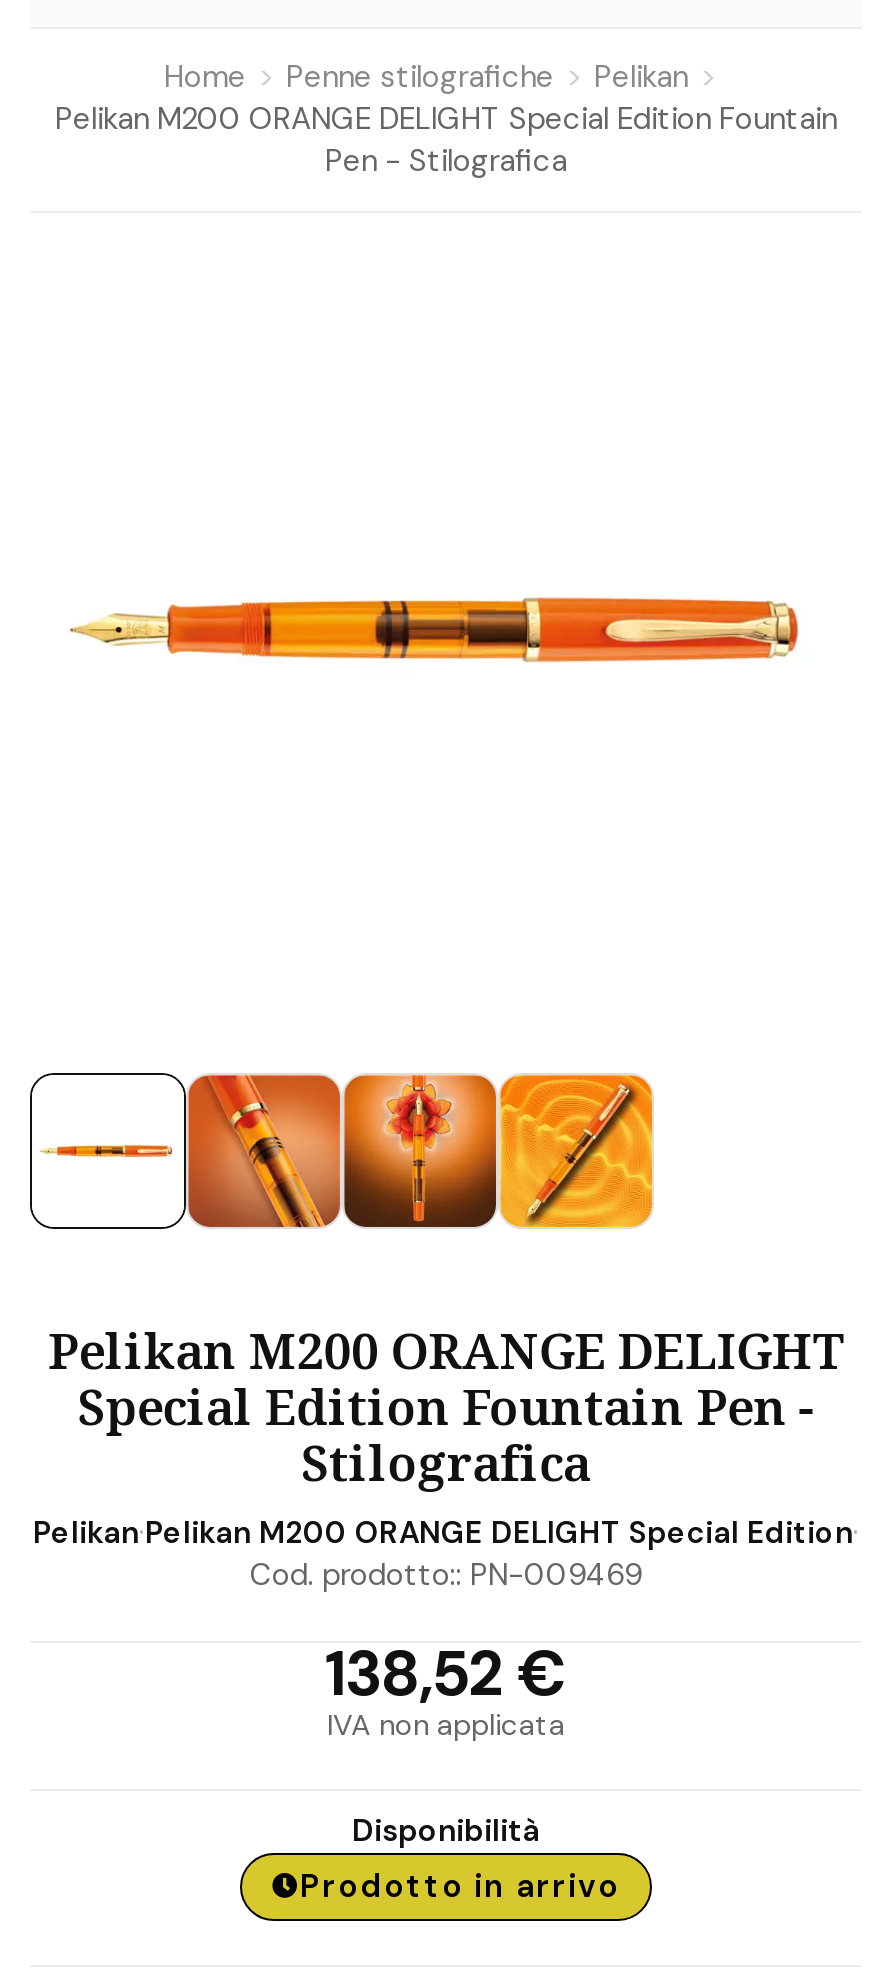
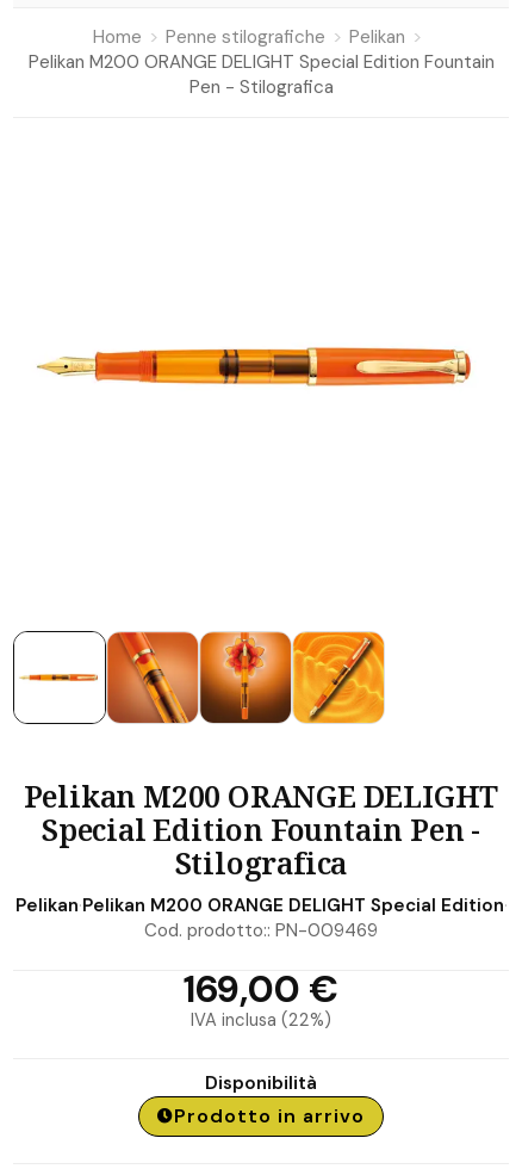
- 138,52 €
+ 169,00 €

- IVA non applicata
+ IVA inclusa (22%)
